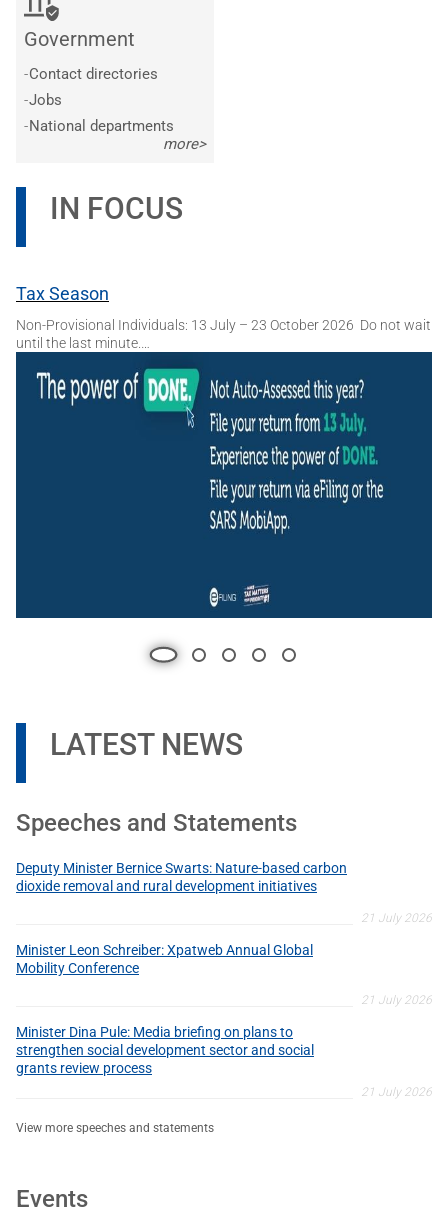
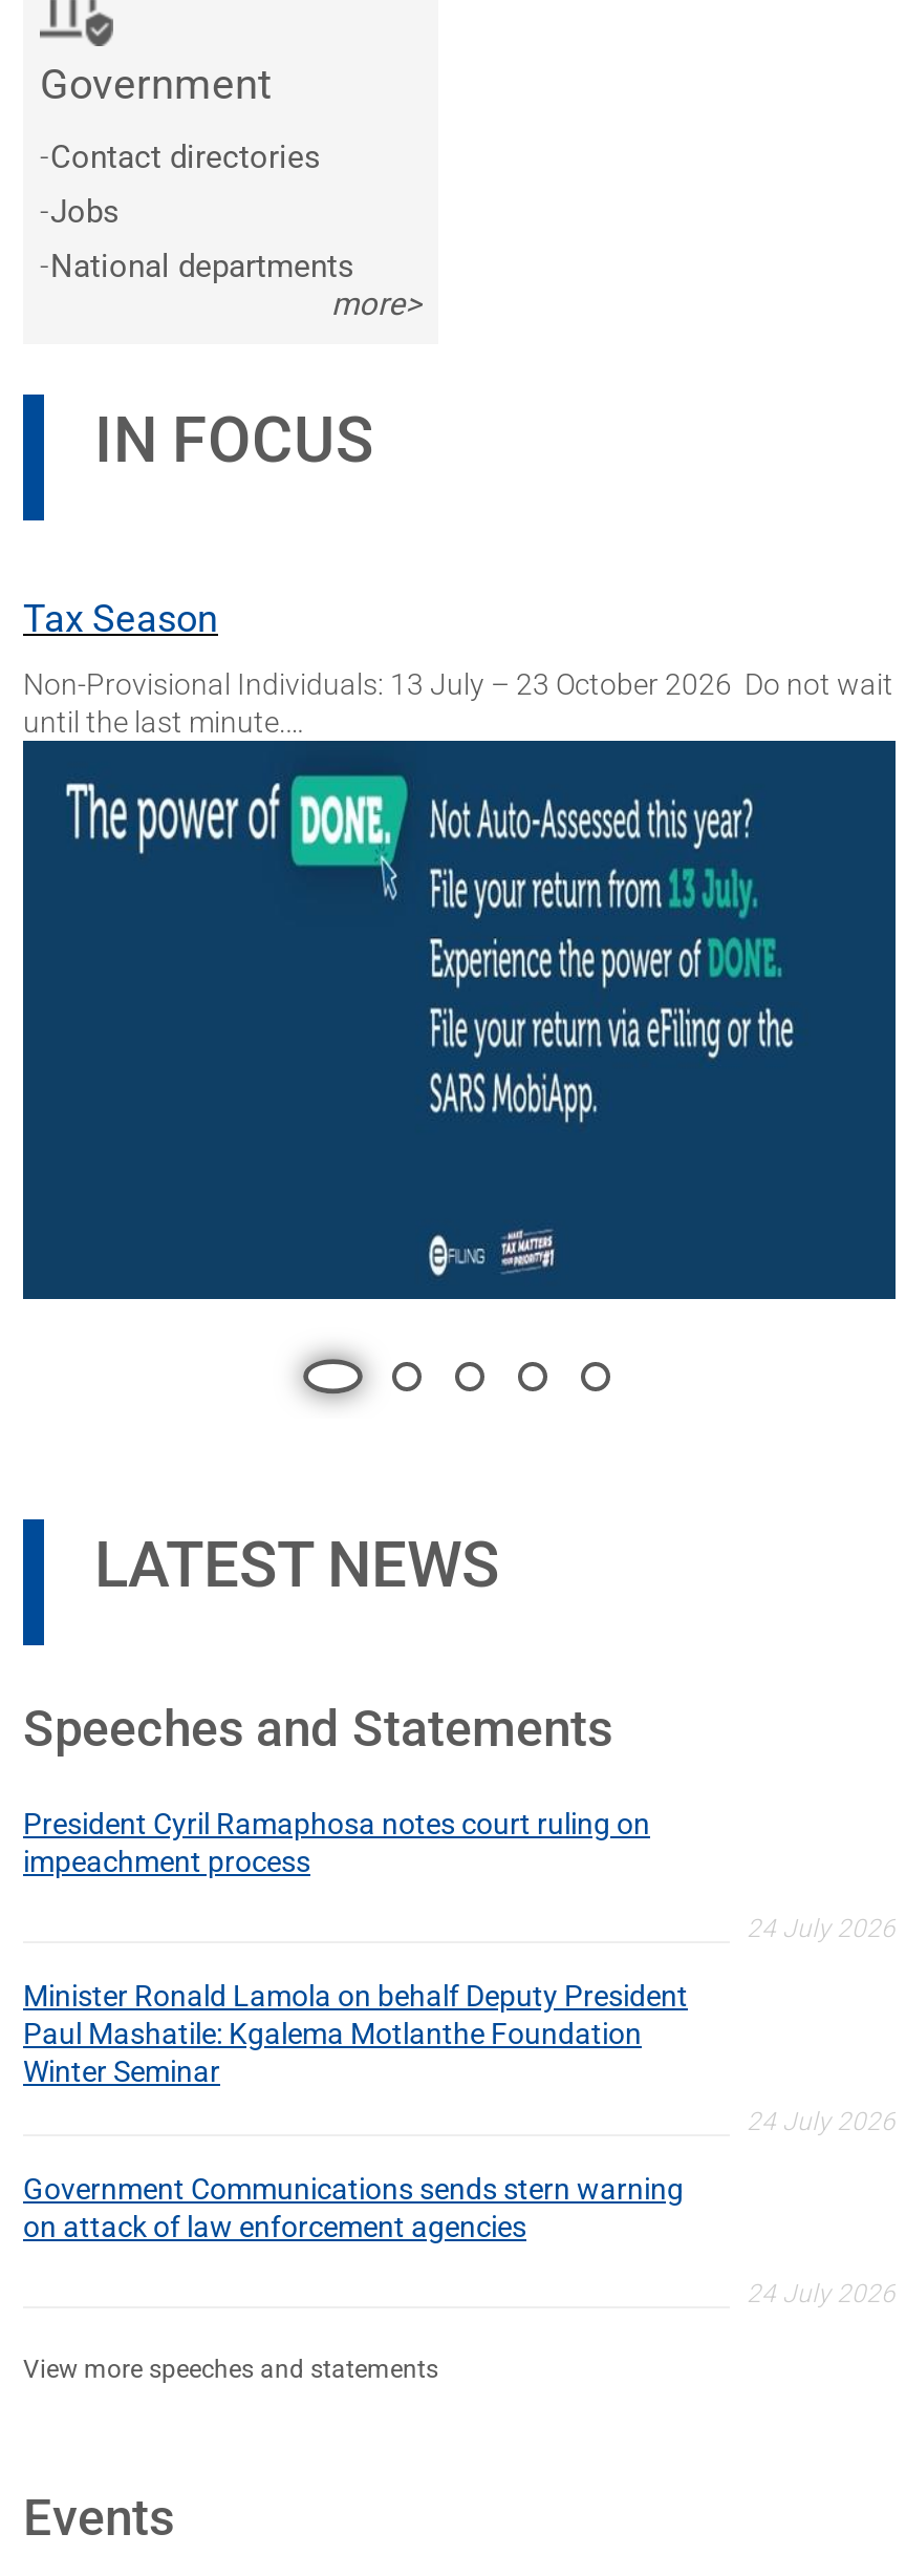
- Deputy Minister Bernice Swarts: Nature-based carbon
- dioxide removal and rural development initiatives
+ President Cyril Ramaphosa notes court ruling on
+ impeachment process

- 21 July 2026
+ 24 July 2026

- Minister Leon Schreiber: Xpatweb Annual Global
- Mobility Conference
+ Minister Ronald Lamola on behalf Deputy President
+ Paul Mashatile: Kgalema Motlanthe Foundation
+ Winter Seminar

- 21 July 2026
+ 24 July 2026

- Minister Dina Pule: Media briefing on plans to
- strengthen social development sector and social
- grants review process
+ Government Communications sends stern warning
+ on attack of law enforcement agencies

- 21 July 2026
+ 24 July 2026
